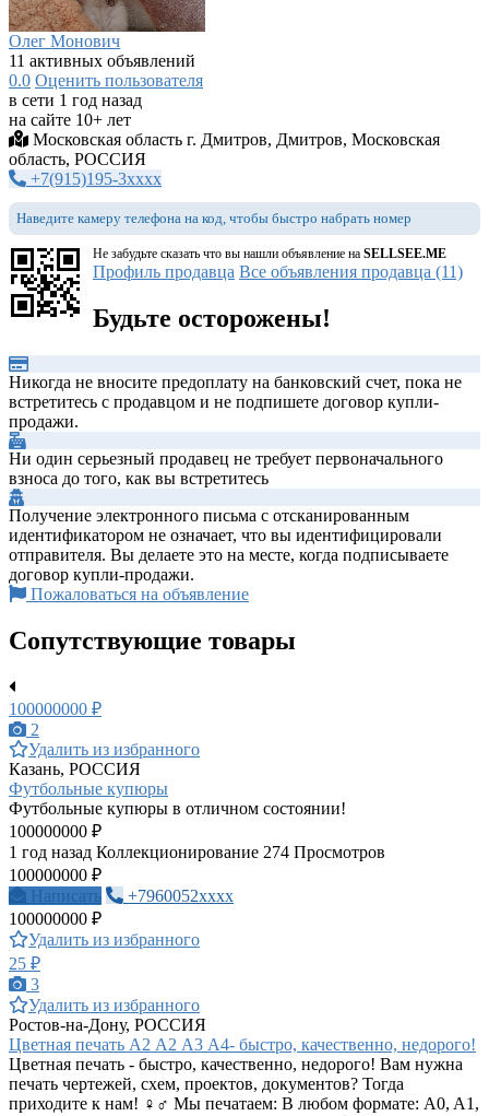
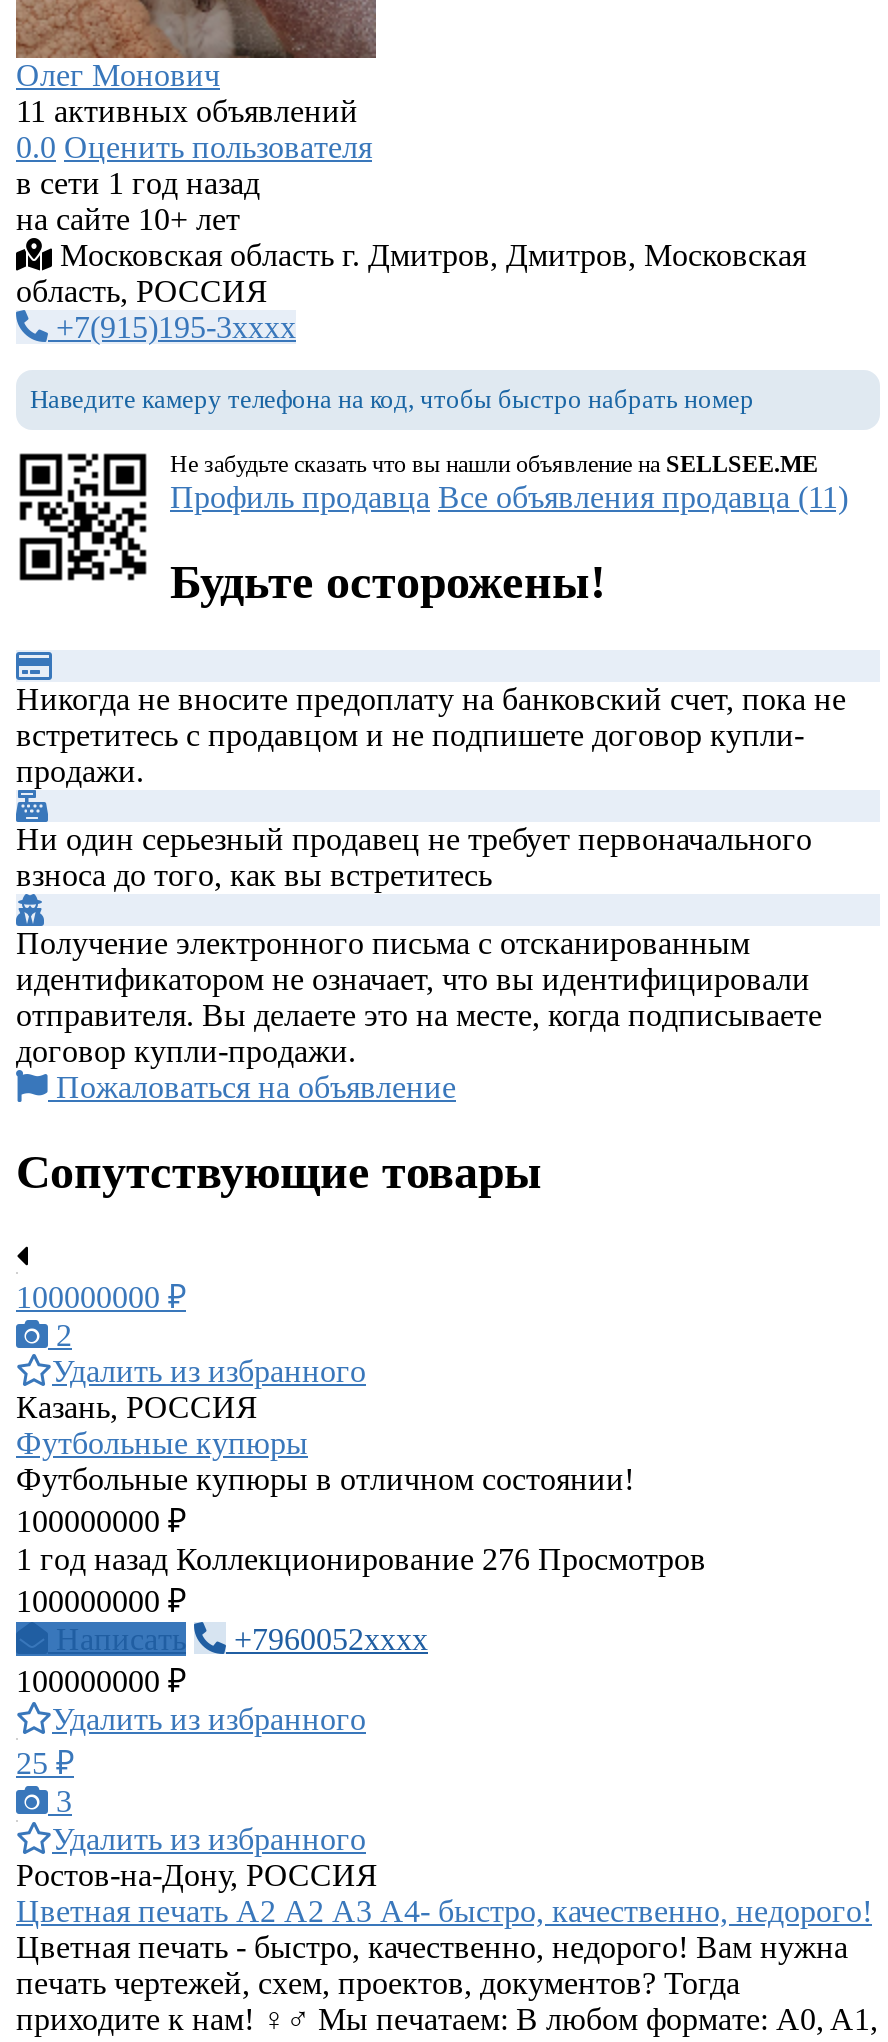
- 1 год назад Коллекционирование 274 Просмотров
+ 1 год назад Коллекционирование 276 Просмотров
